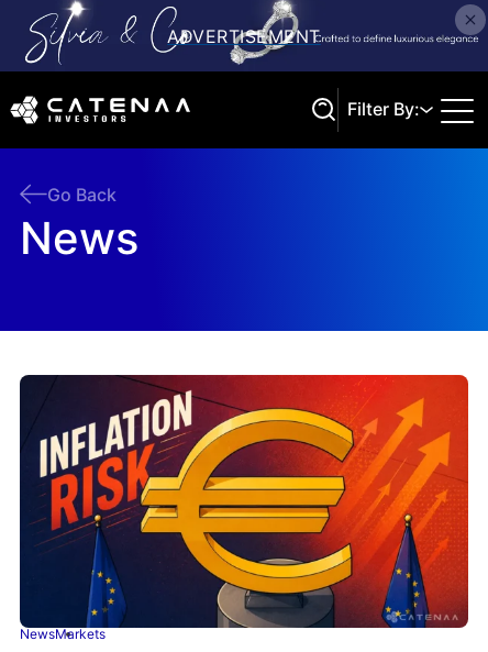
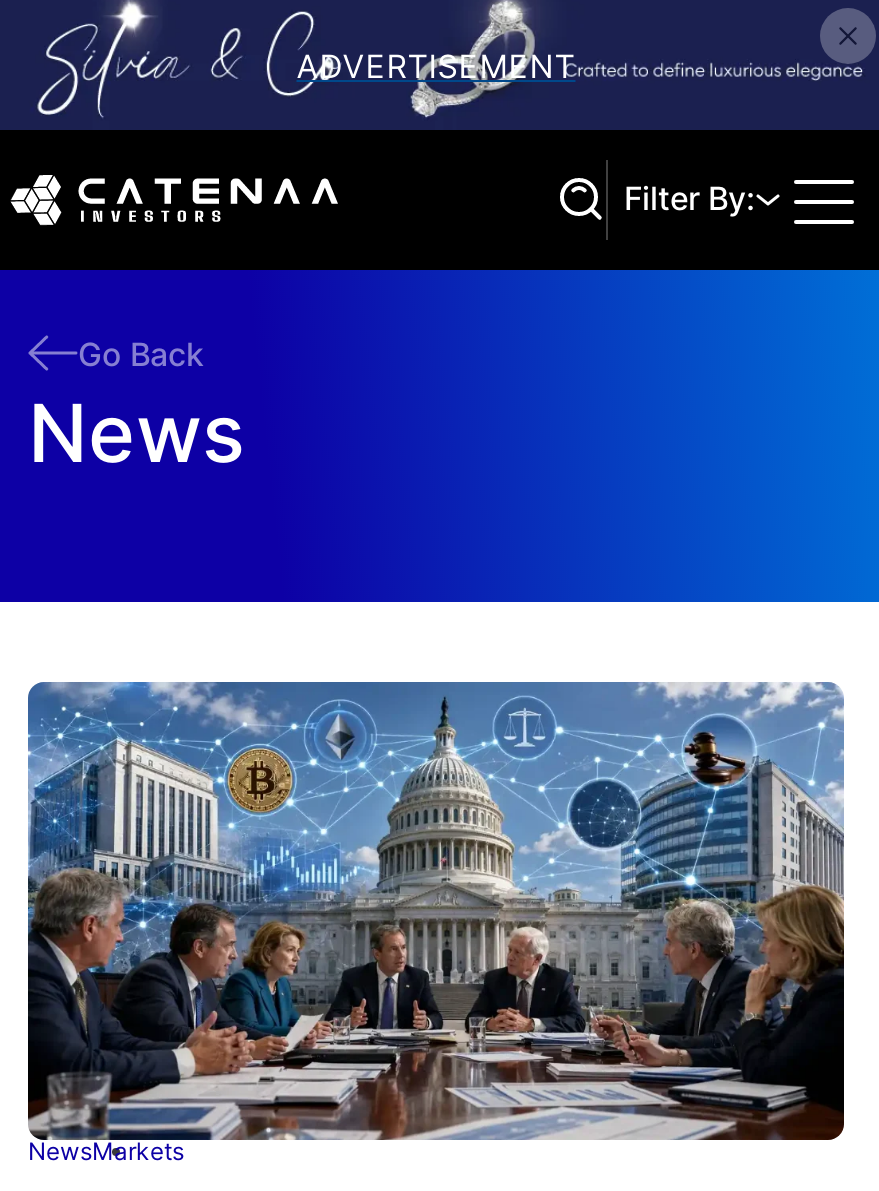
- [image]
+ [image]
